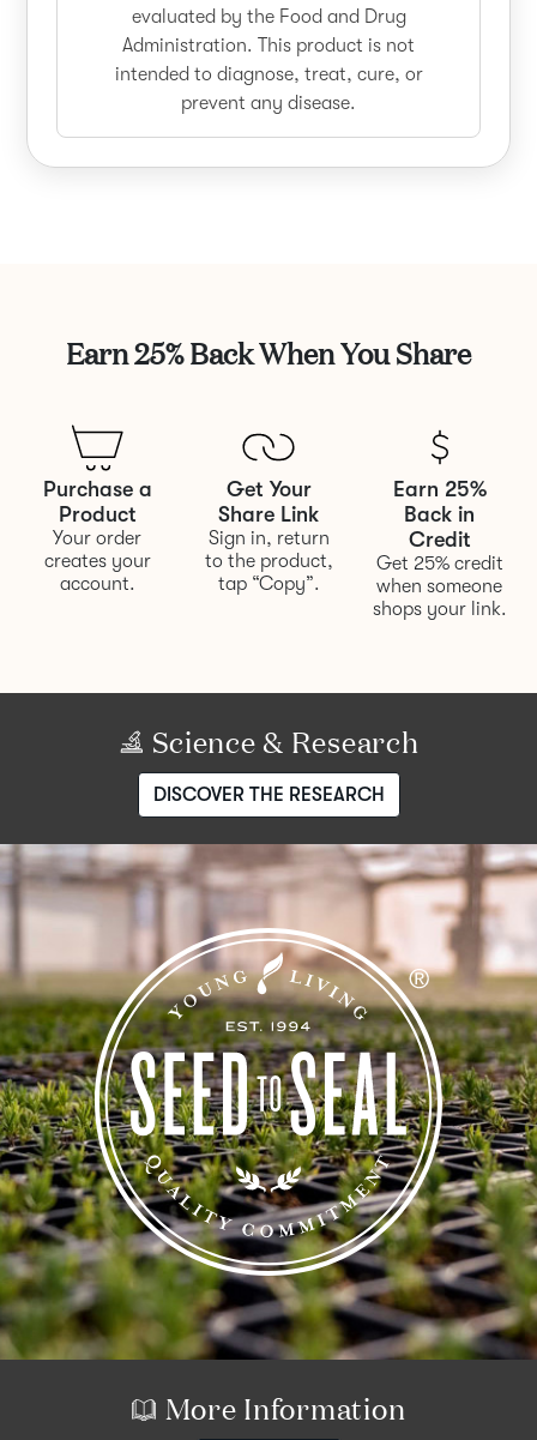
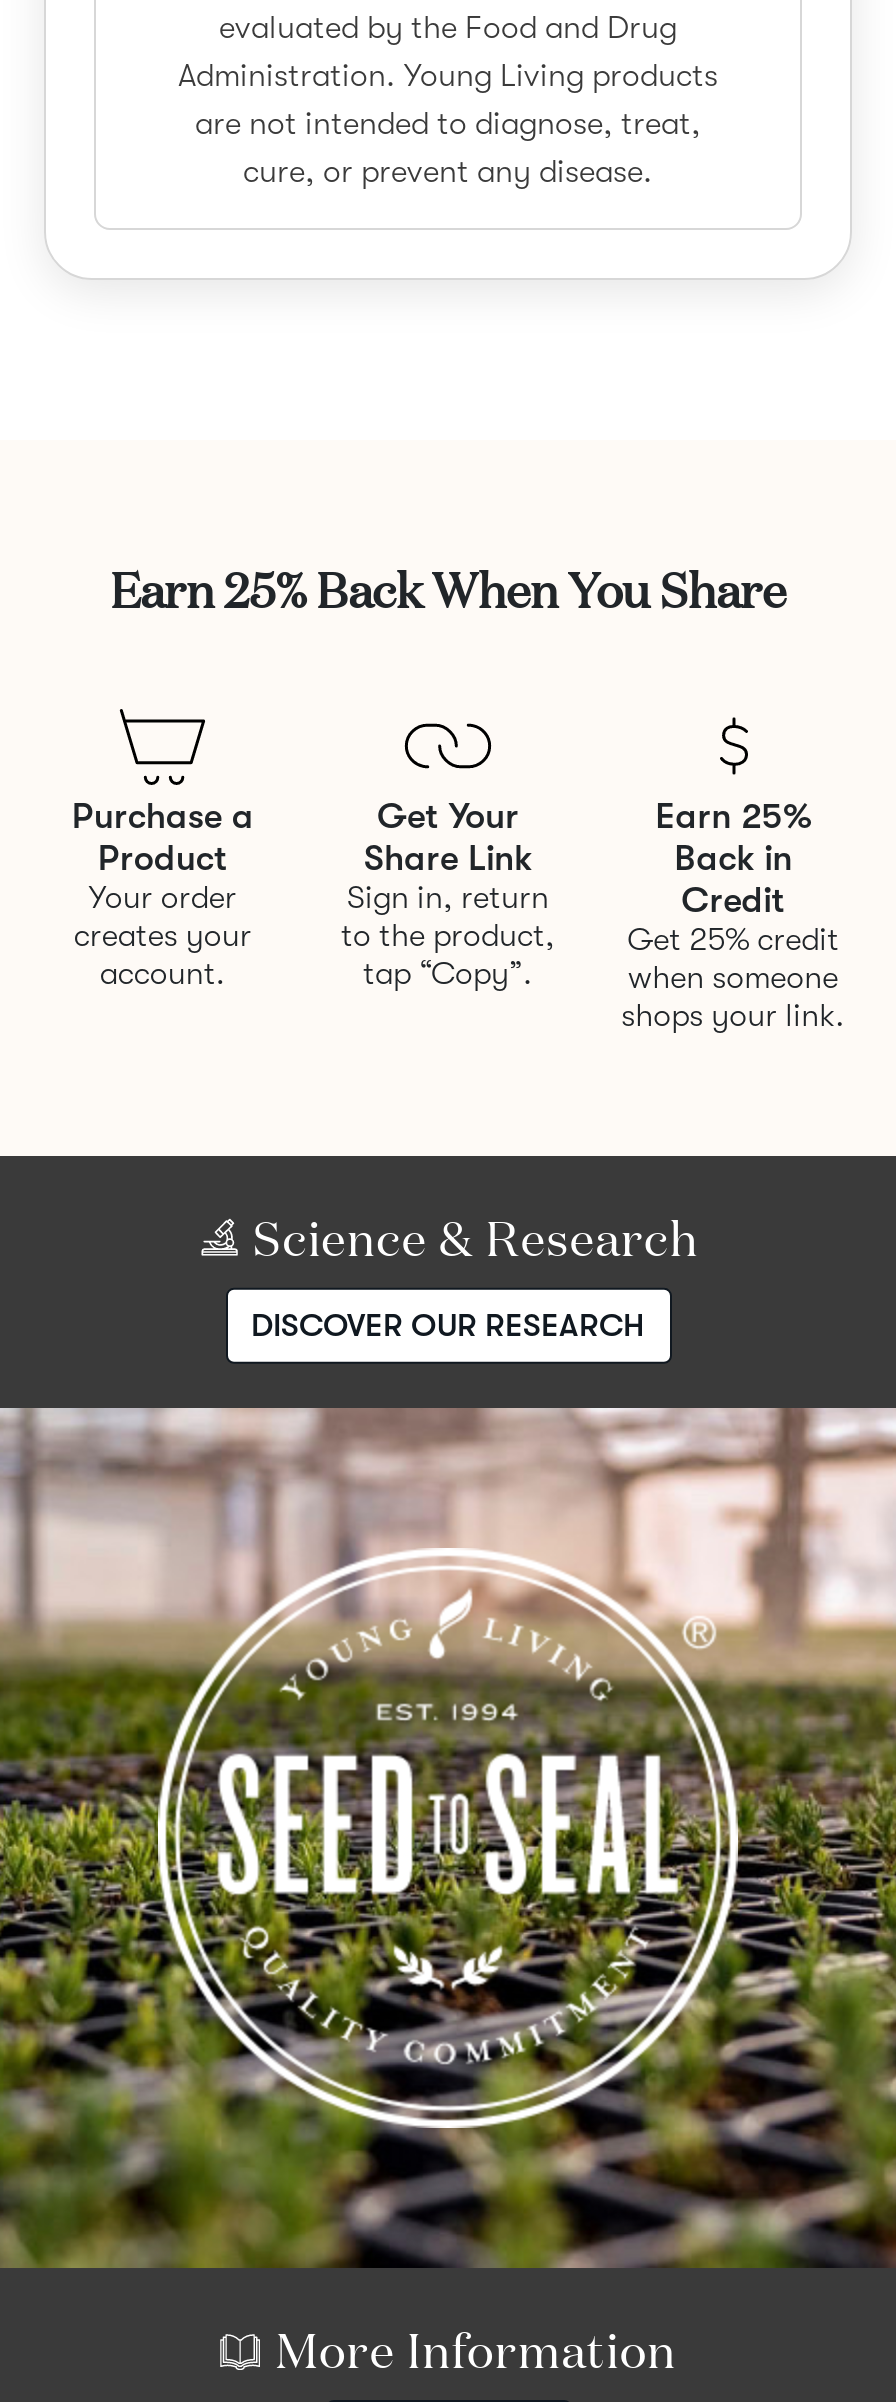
- Administration. This product is not
- intended to diagnose, treat, cure, or
- prevent any disease.
+ Administration. Young Living products
+ are not intended to diagnose, treat,
+ cure, or prevent any disease.

- DISCOVER THE RESEARCH
+ DISCOVER OUR RESEARCH
